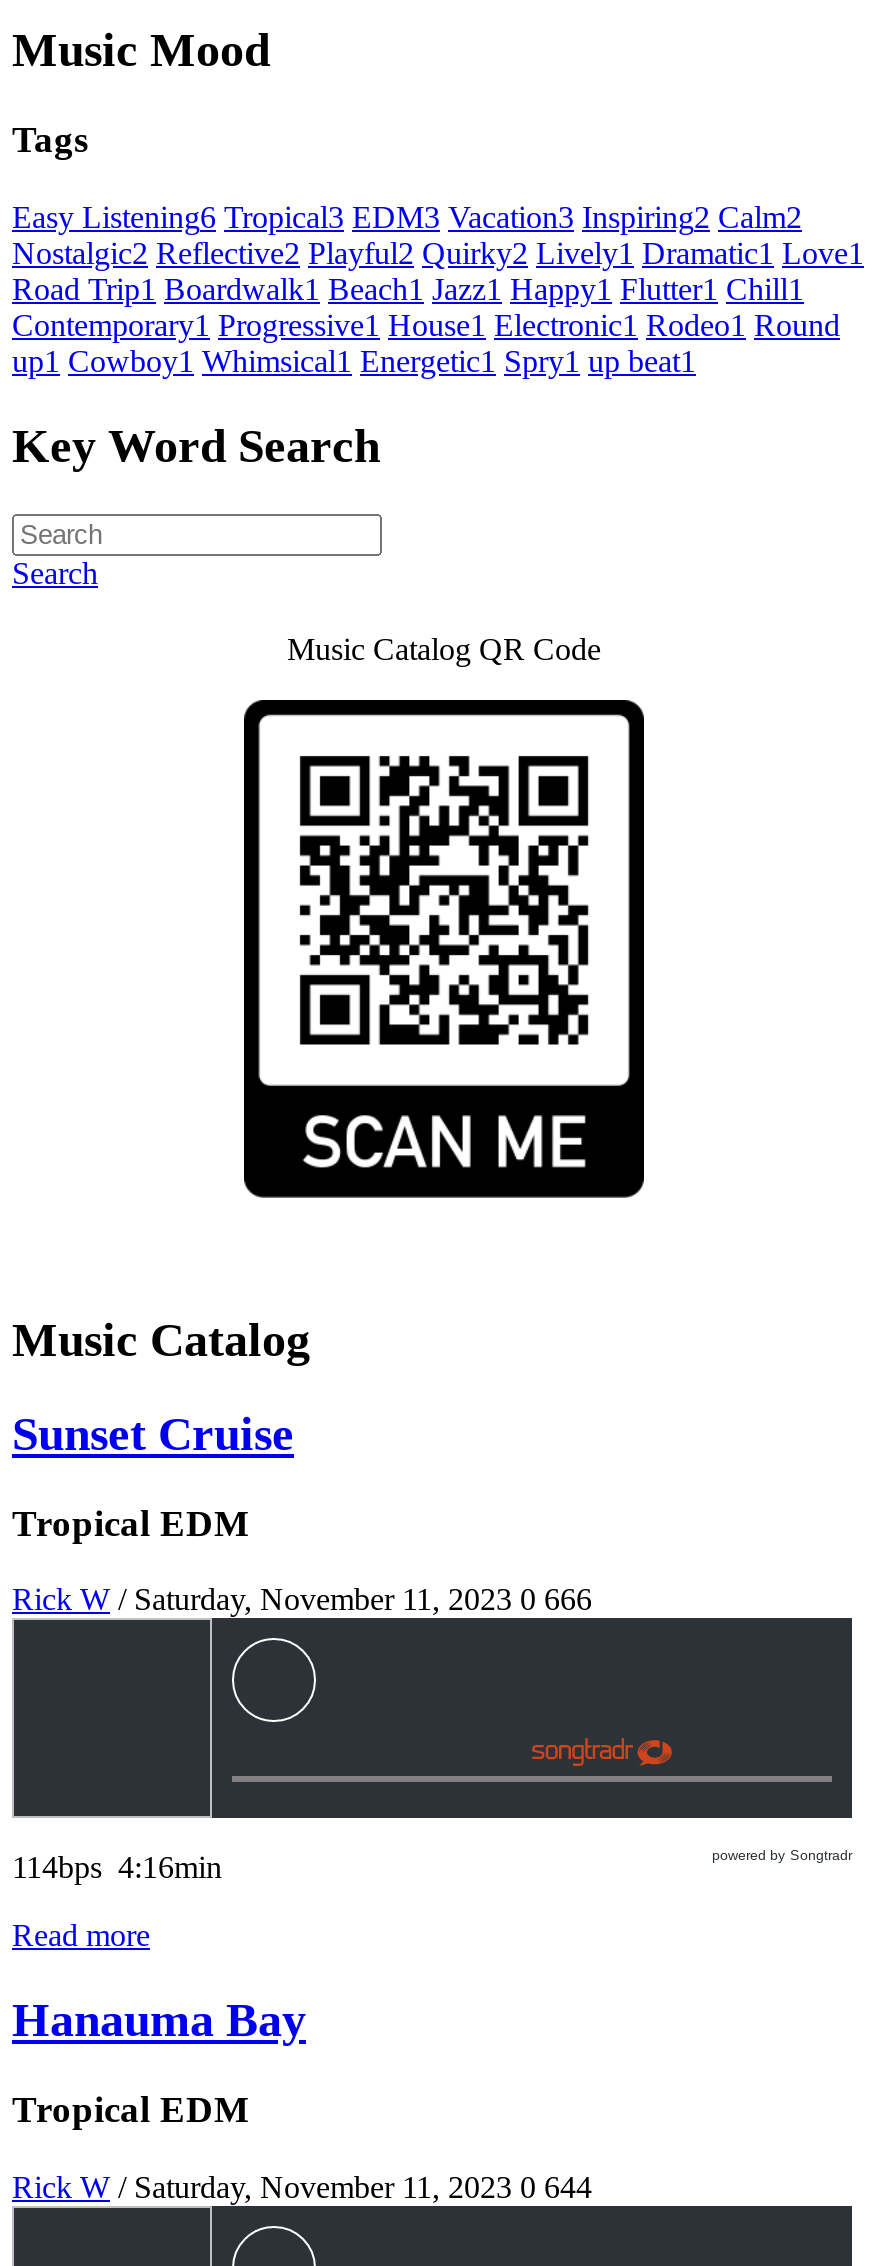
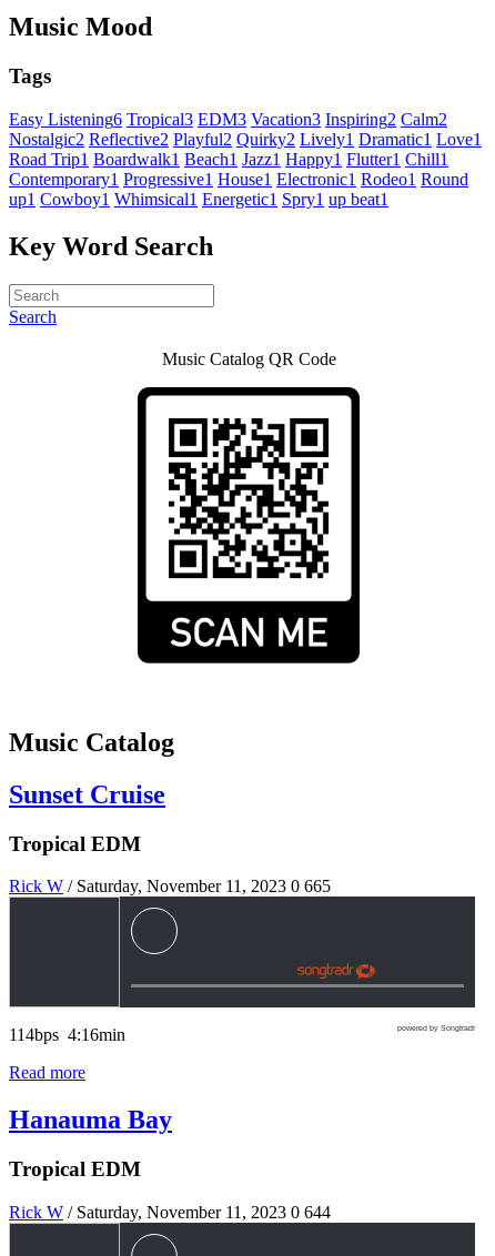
- Rick W / Saturday, November 11, 2023 0 666
+ Rick W / Saturday, November 11, 2023 0 665
